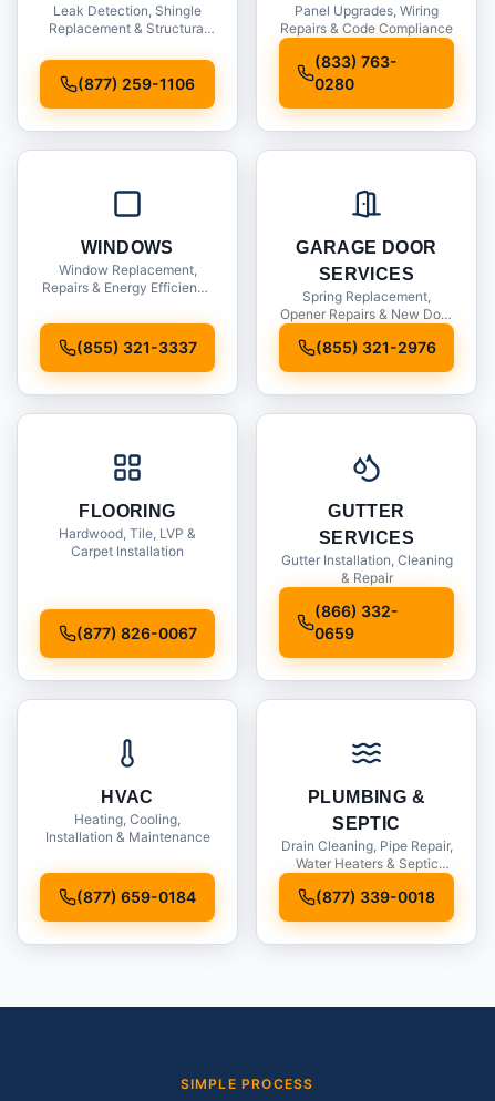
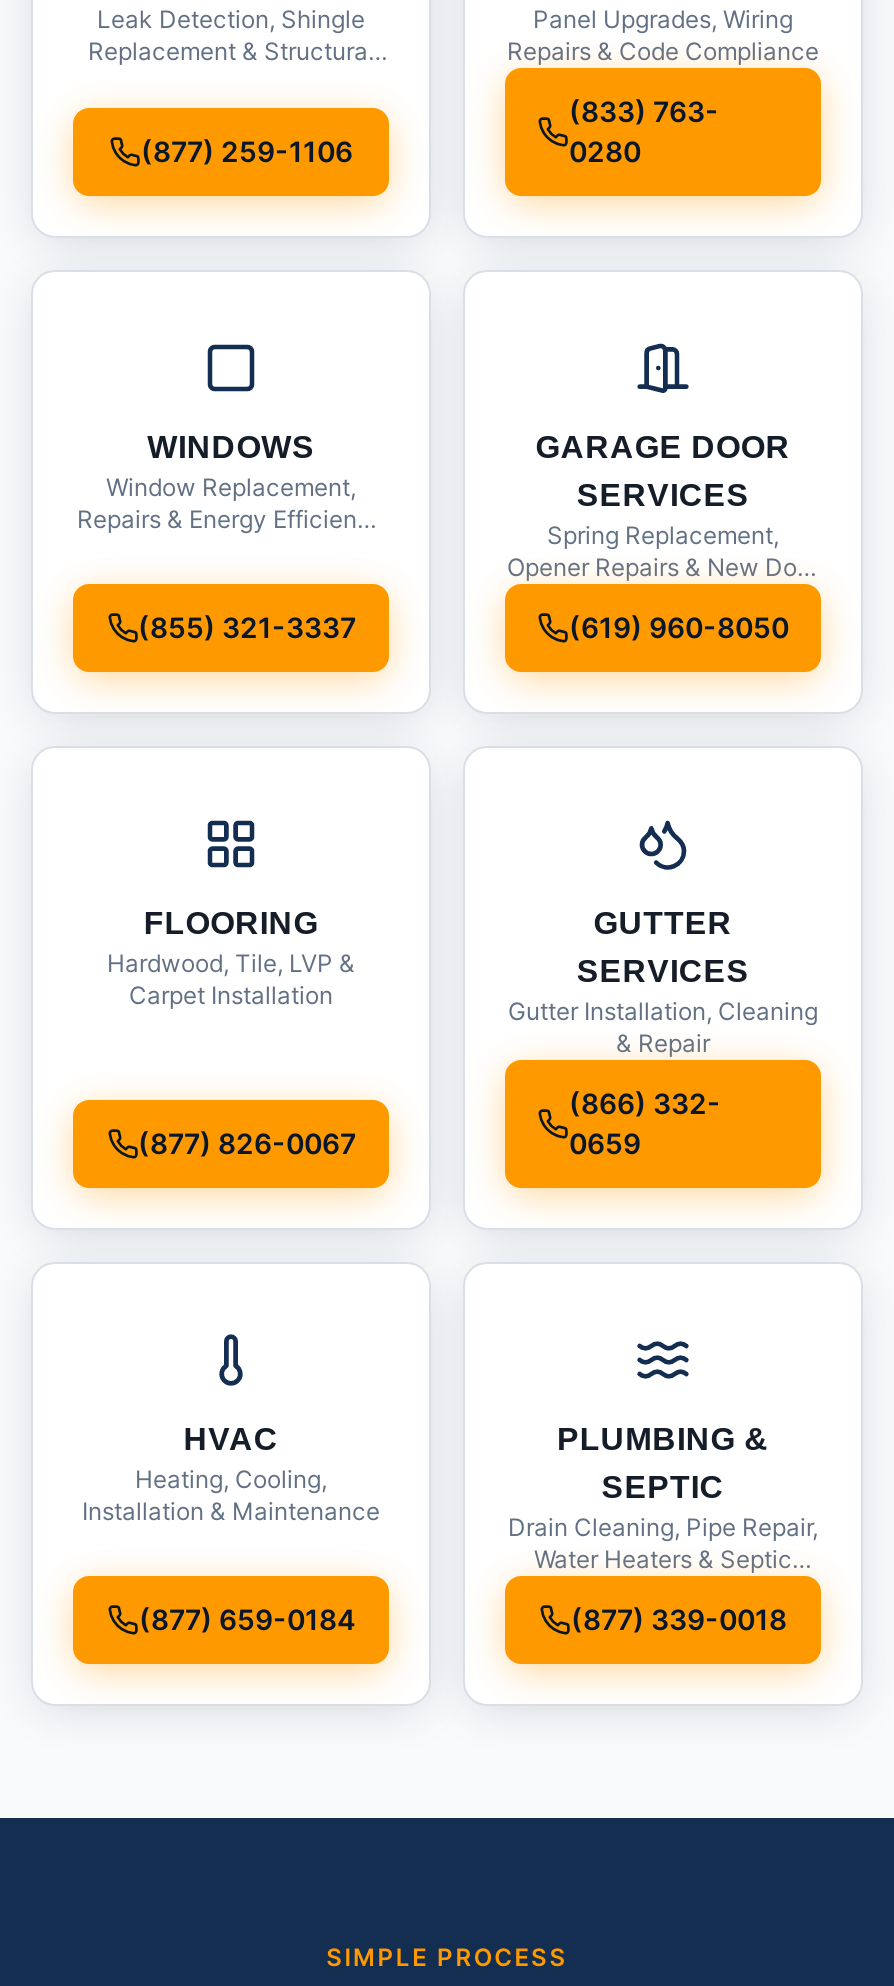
- (855) 321-2976
+ (619) 960-8050
